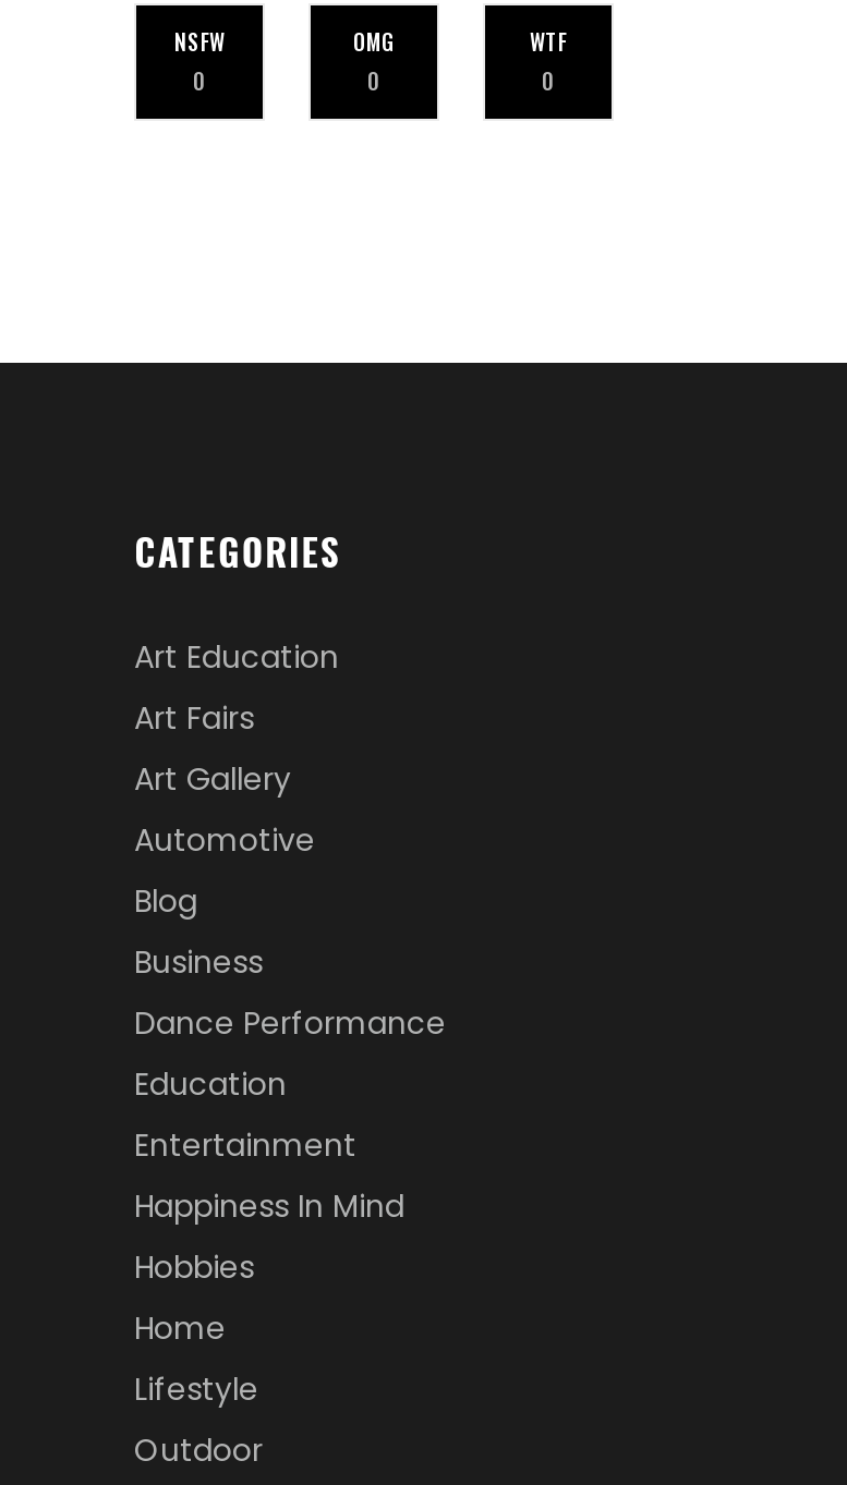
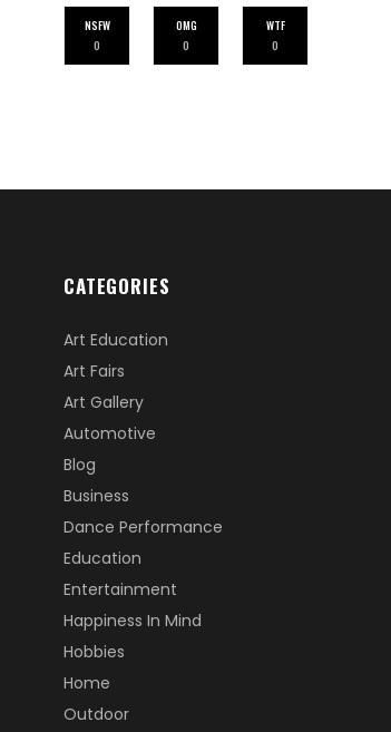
- Lifestyle
